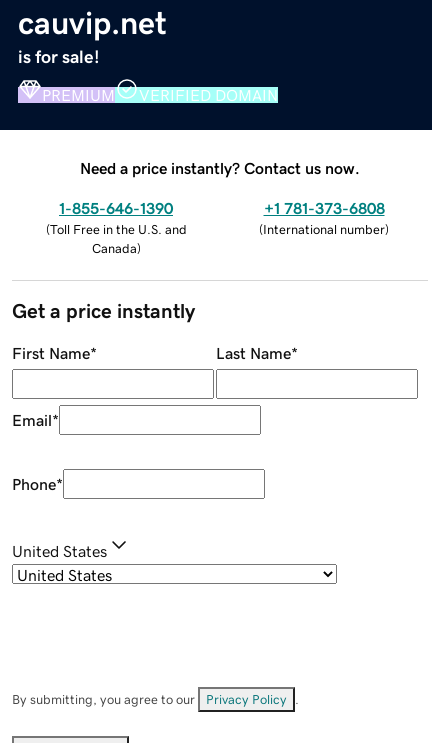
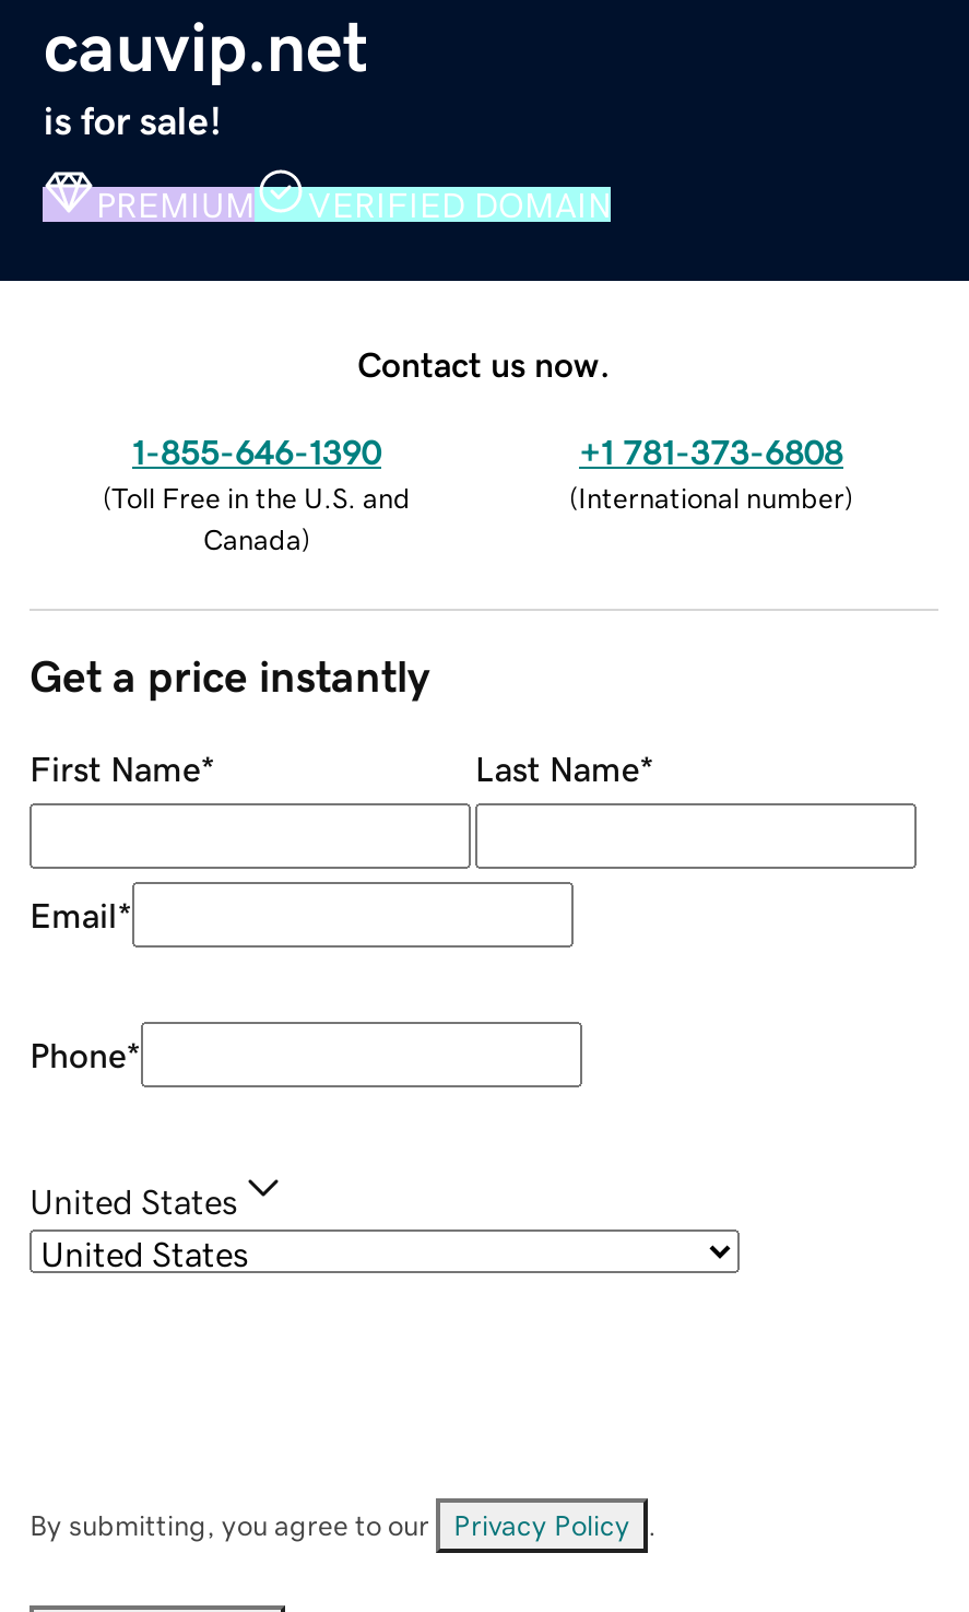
- Need a price instantly? Contact us now.
+ Contact us now.
